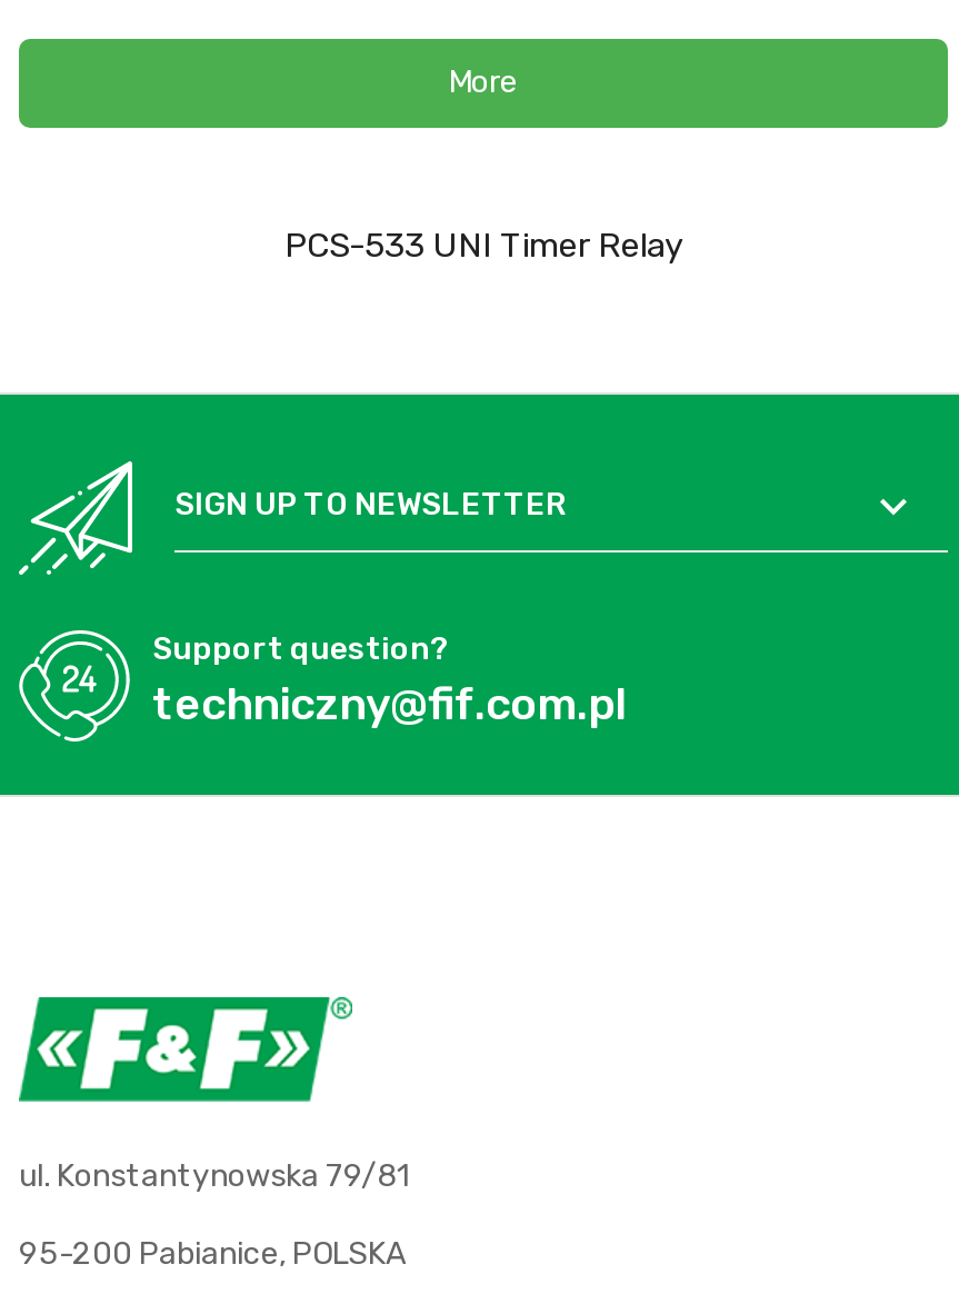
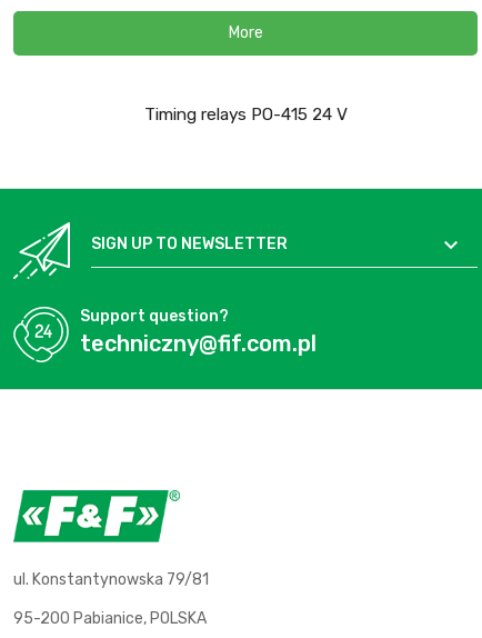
- PCS-533 UNI Timer Relay
+ Timing relays PO-415 24 V
